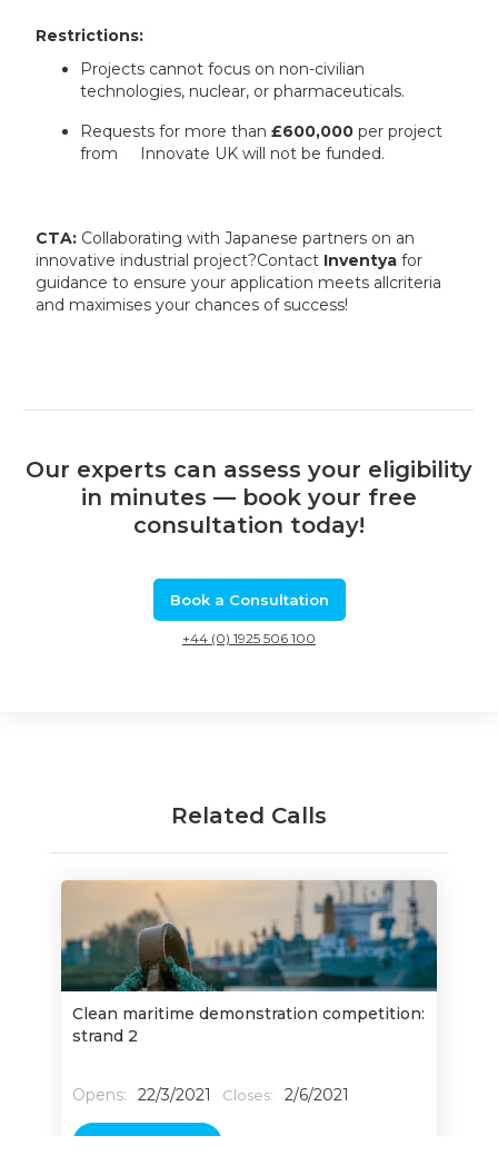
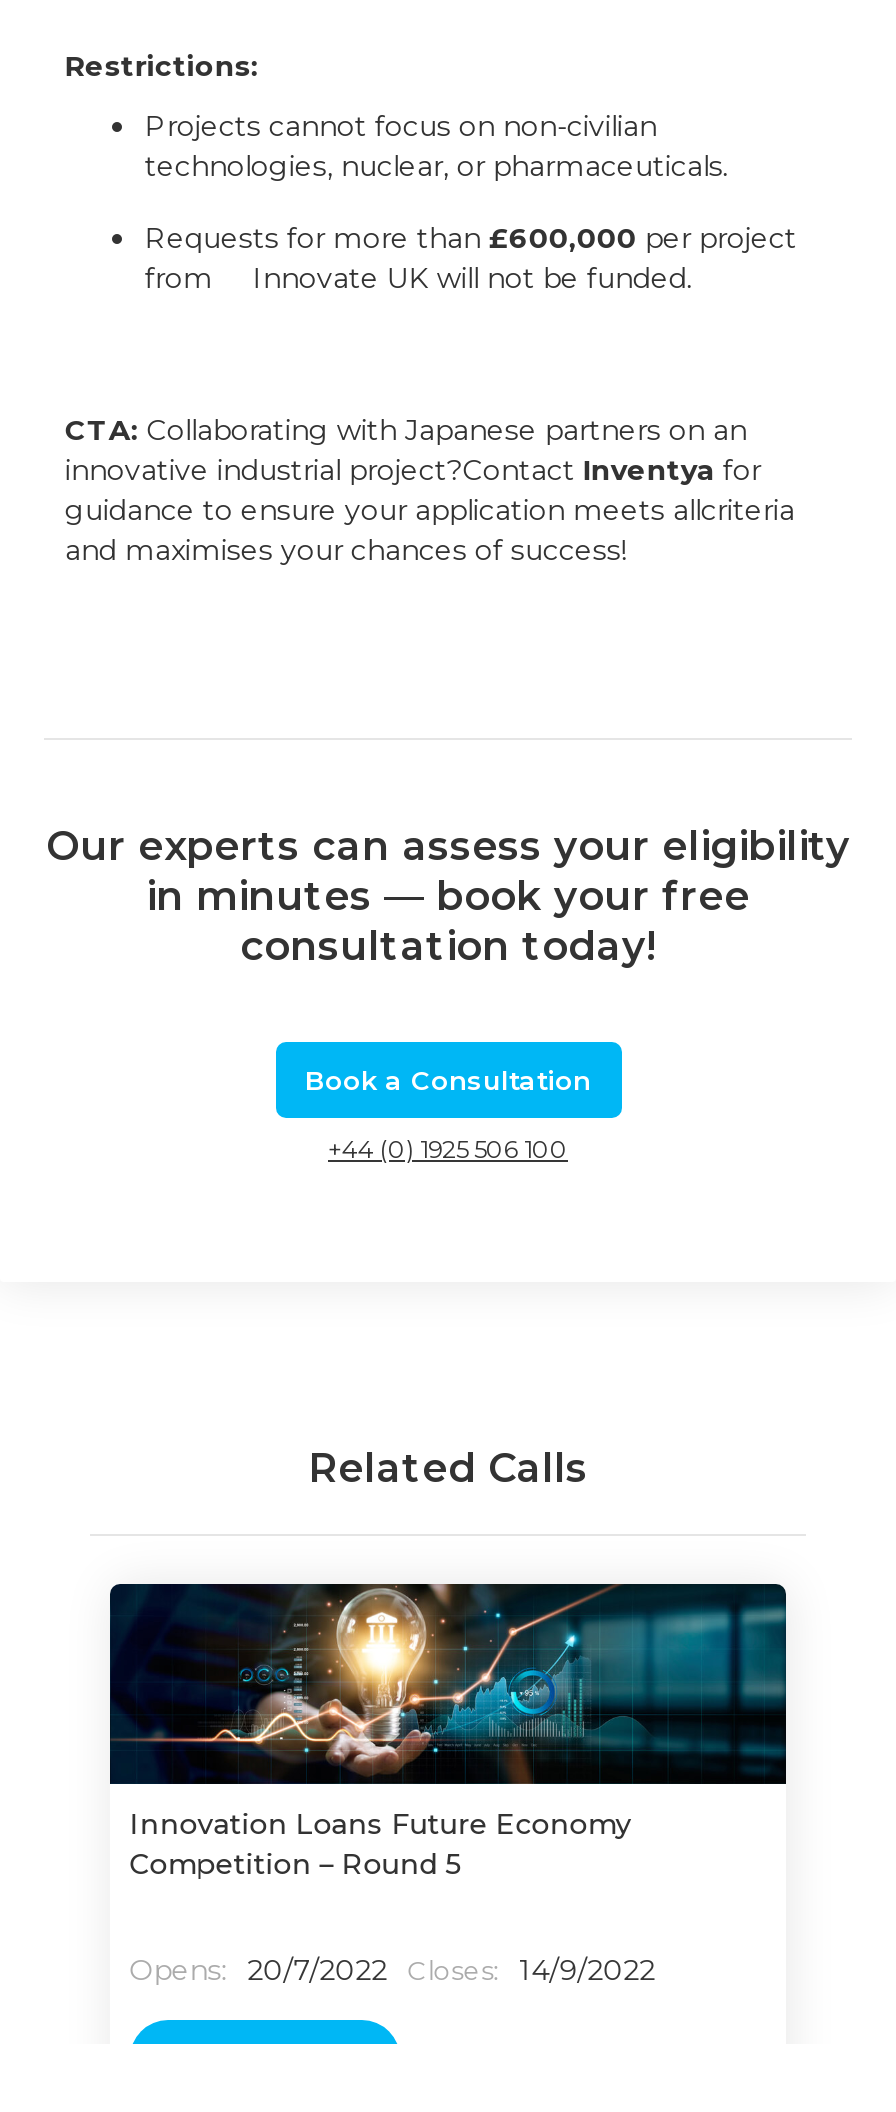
- [image]
- Clean maritime demonstration competition:
- strand 2
+ [image]
+ Innovation Loans Future Economy
+ Competition – Round 5

- Opens: 22/3/2021
+ Opens: 20/7/2022

- 2/6/2021
+ 14/9/2022
